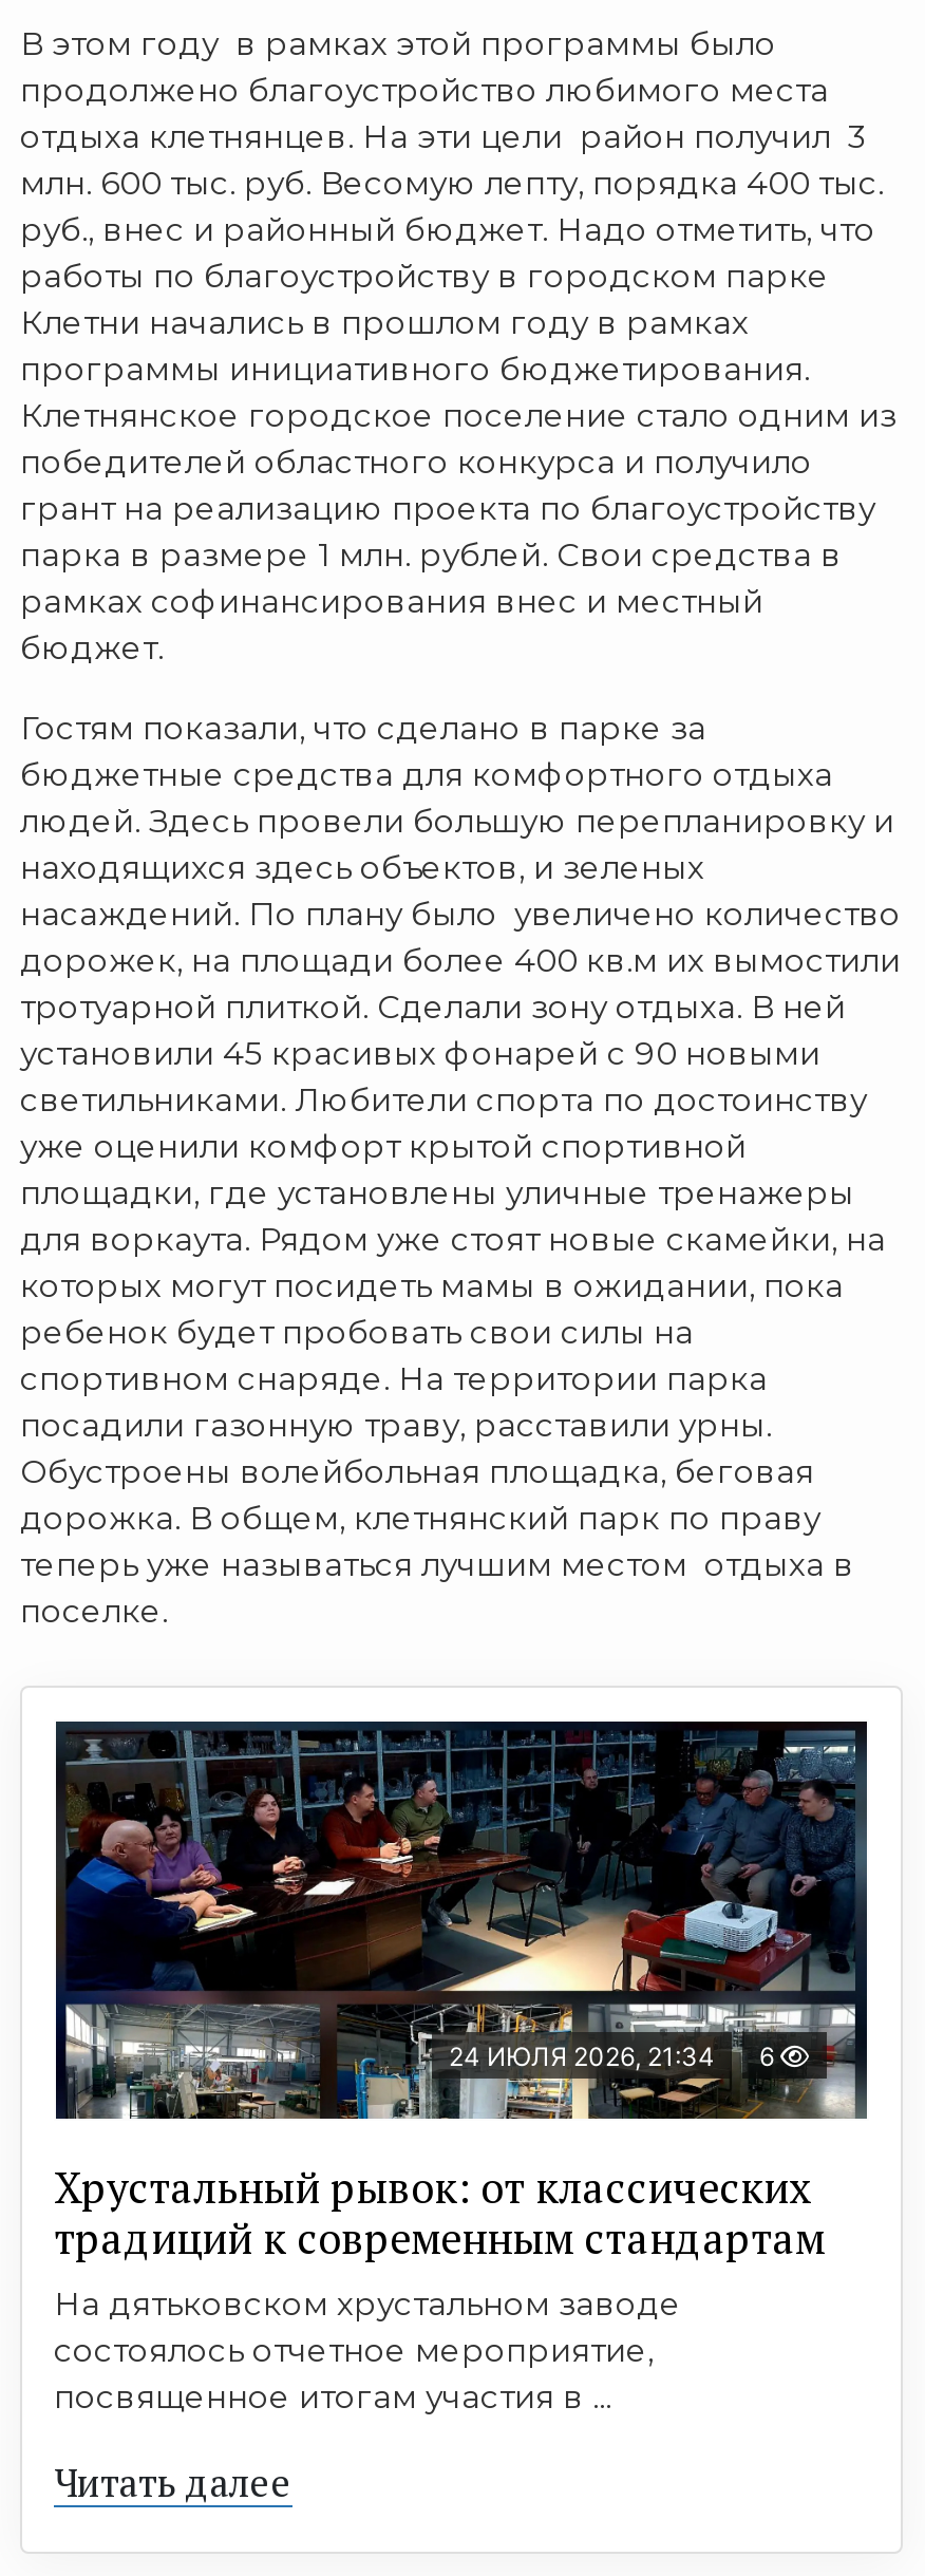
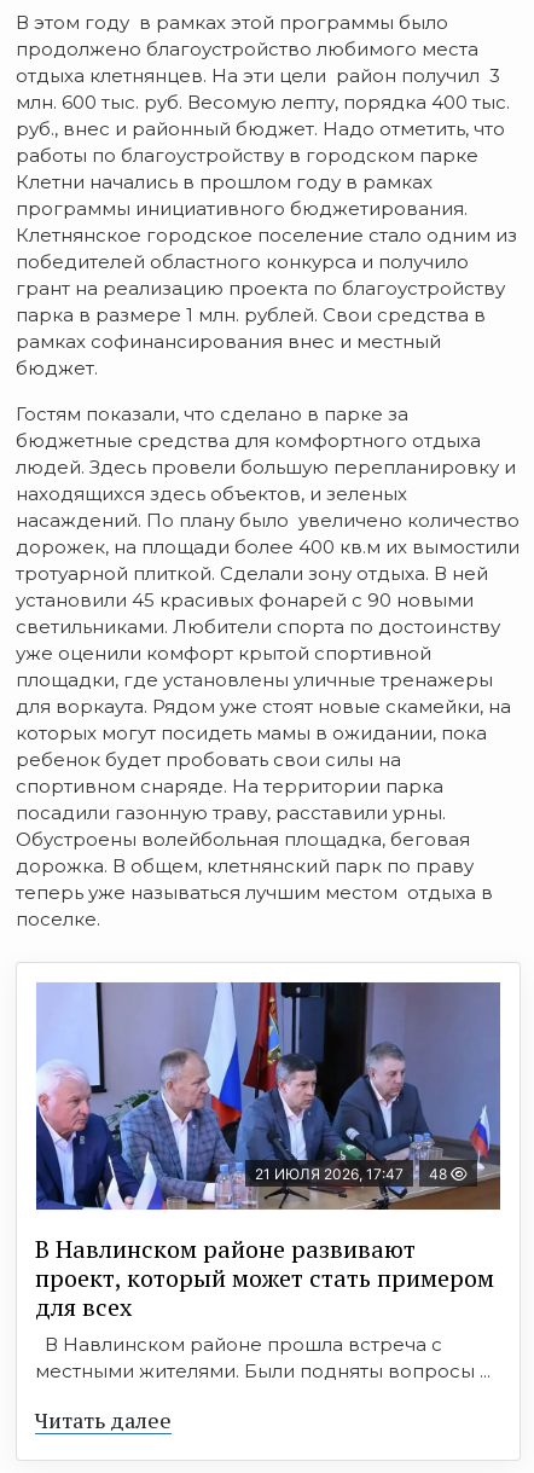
- [image]
- 24 ИЮЛЯ 2026, 21:34
- 6
+ [image]
+ 21 ИЮЛЯ 2026, 17:47
+ 48

- Хрустальный рывок: от классических
- традиций к современным стандартам
- На дятьковском хрустальном заводе
- состоялось отчетное мероприятие,
- посвященное итогам участия в ...
+ В Навлинском районе развивают
+ проект, который может стать примером
+ для всех
+ В Навлинском районе прошла встреча с
+ местными жителями. Были подняты вопросы ...
